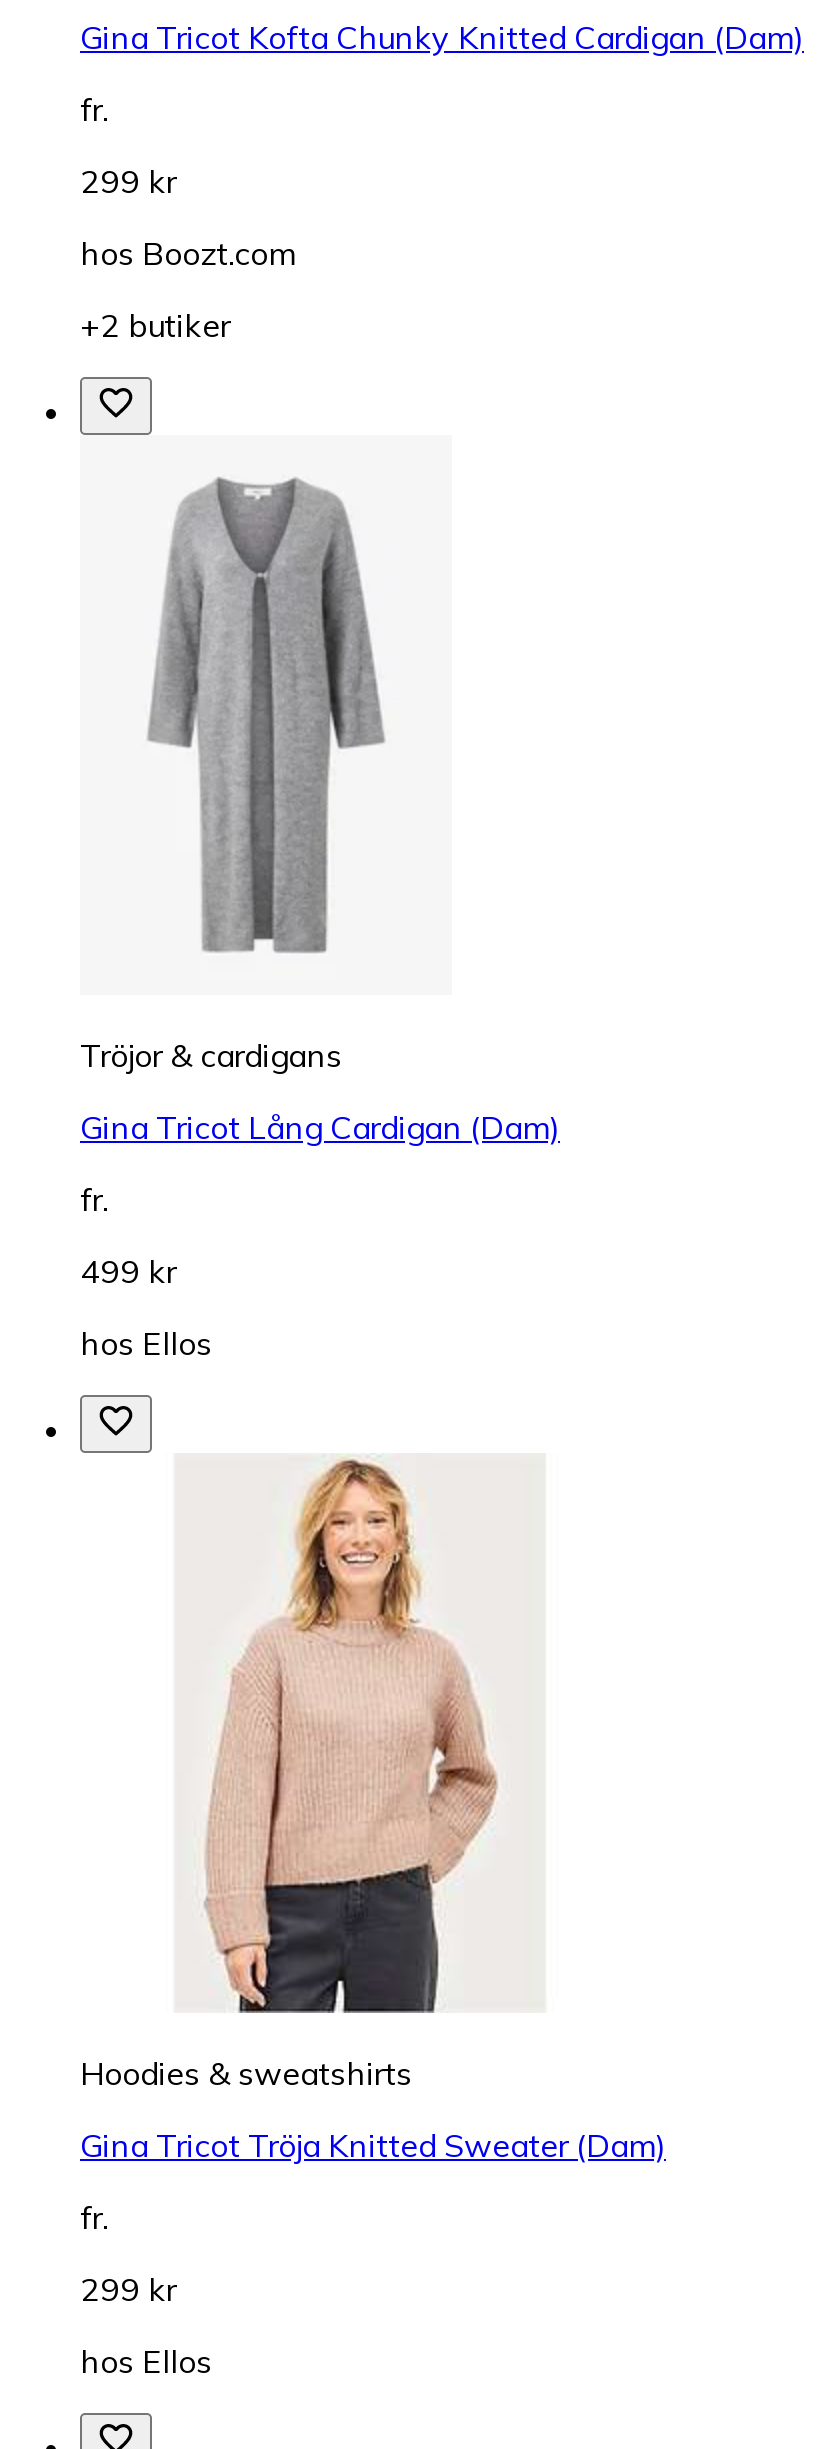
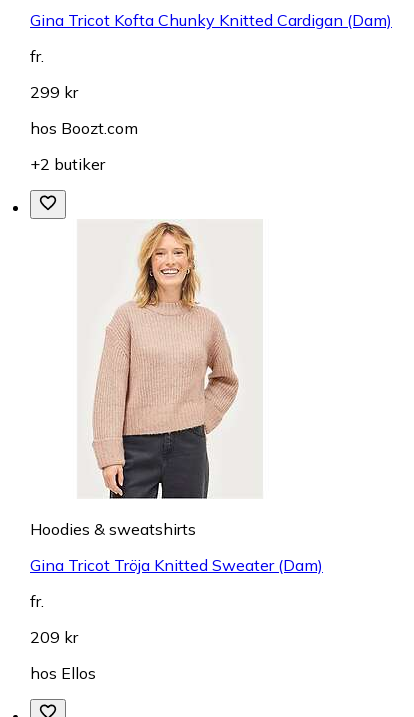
- [image]

- Tröjor & cardigans
- Gina Tricot Lång Cardigan (Dam)
- fr.
- 499 kr
- hos Ellos

- 299 kr
+ 209 kr
